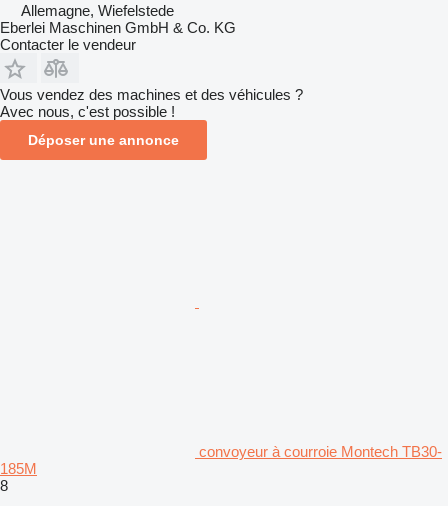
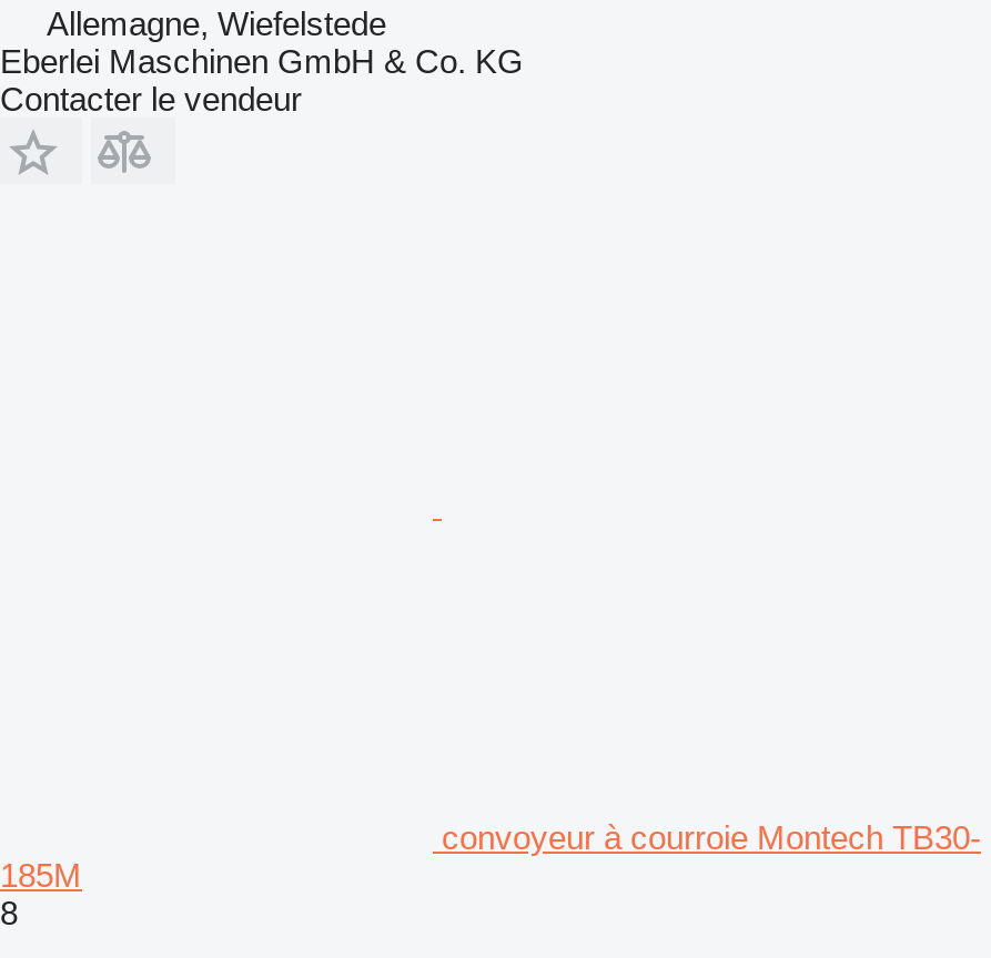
- Vous vendez des machines et des véhicules ?
- Avec nous, c'est possible !
- Déposer une annonce
